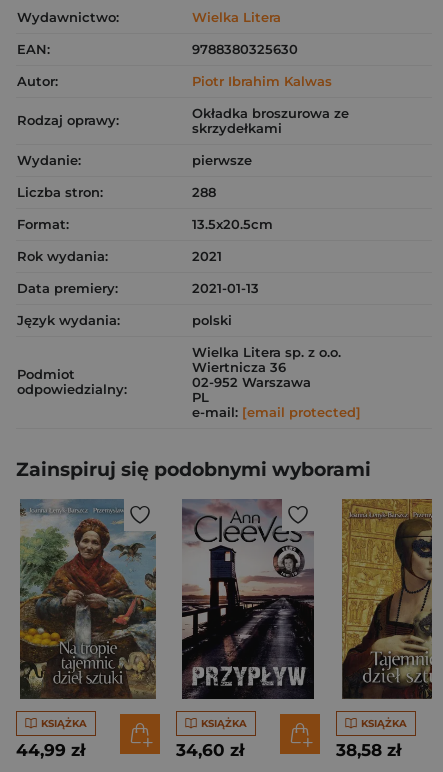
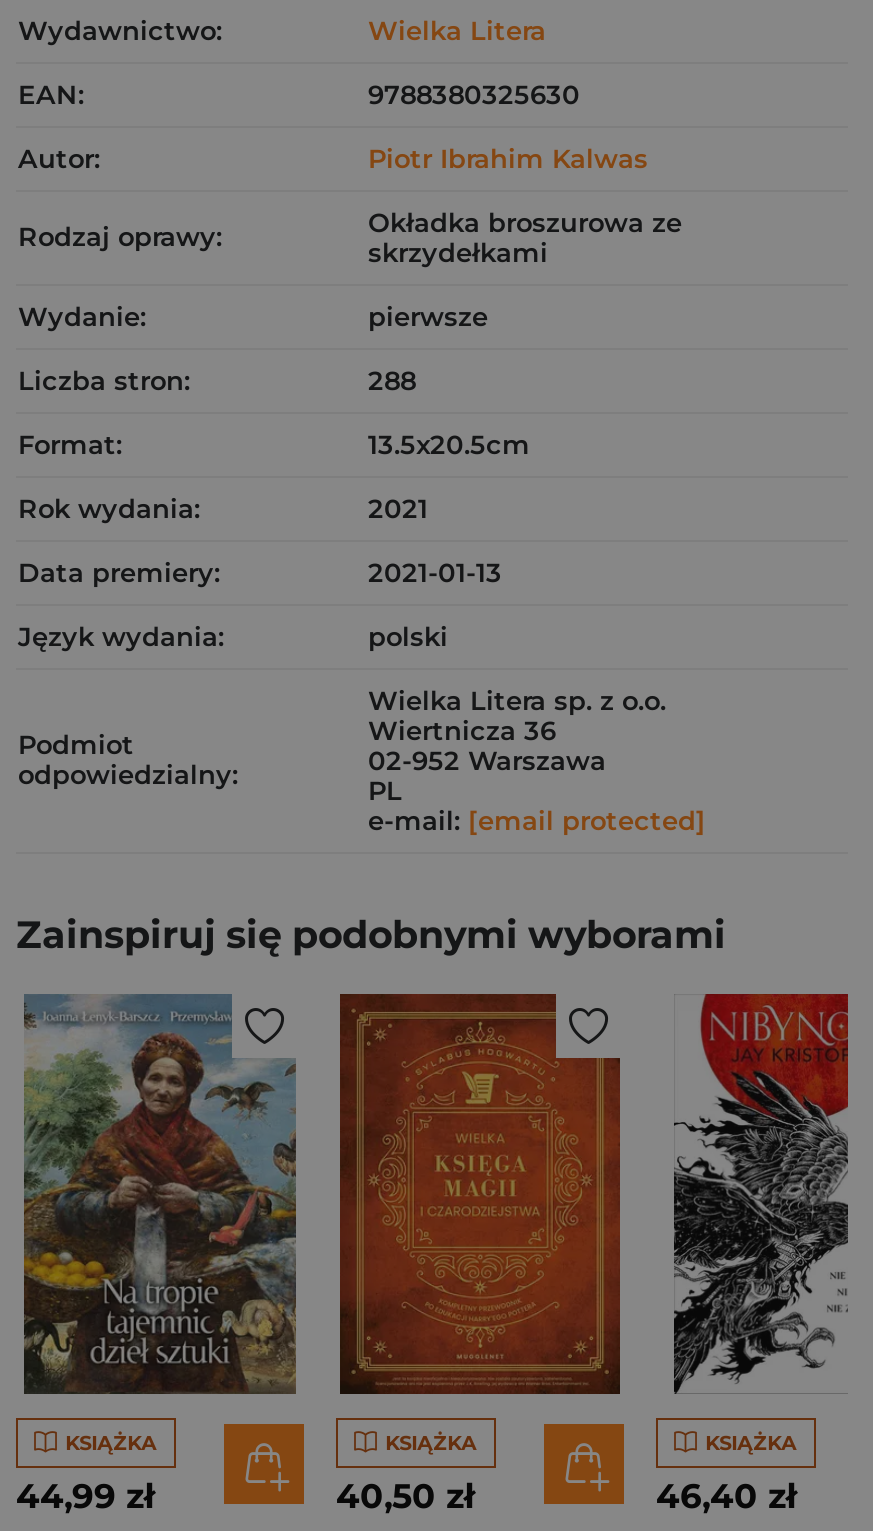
- [image]
+ [image]

- [image]
+ [image]

- 34,60 zł
+ 40,50 zł

- 38,58 zł
+ 46,40 zł
